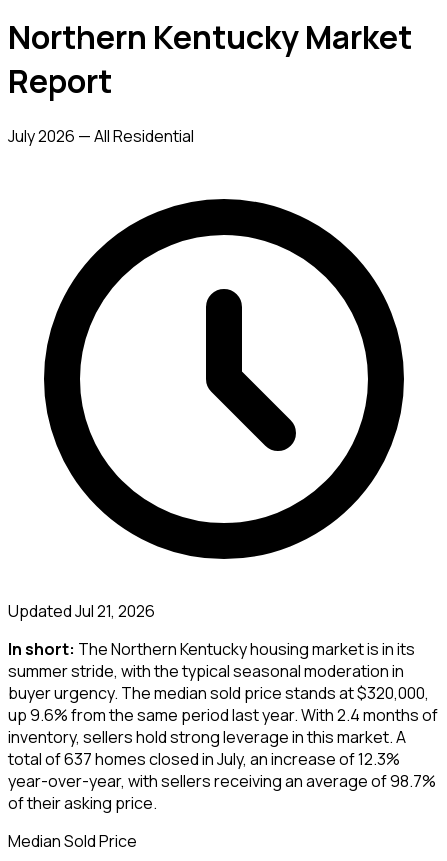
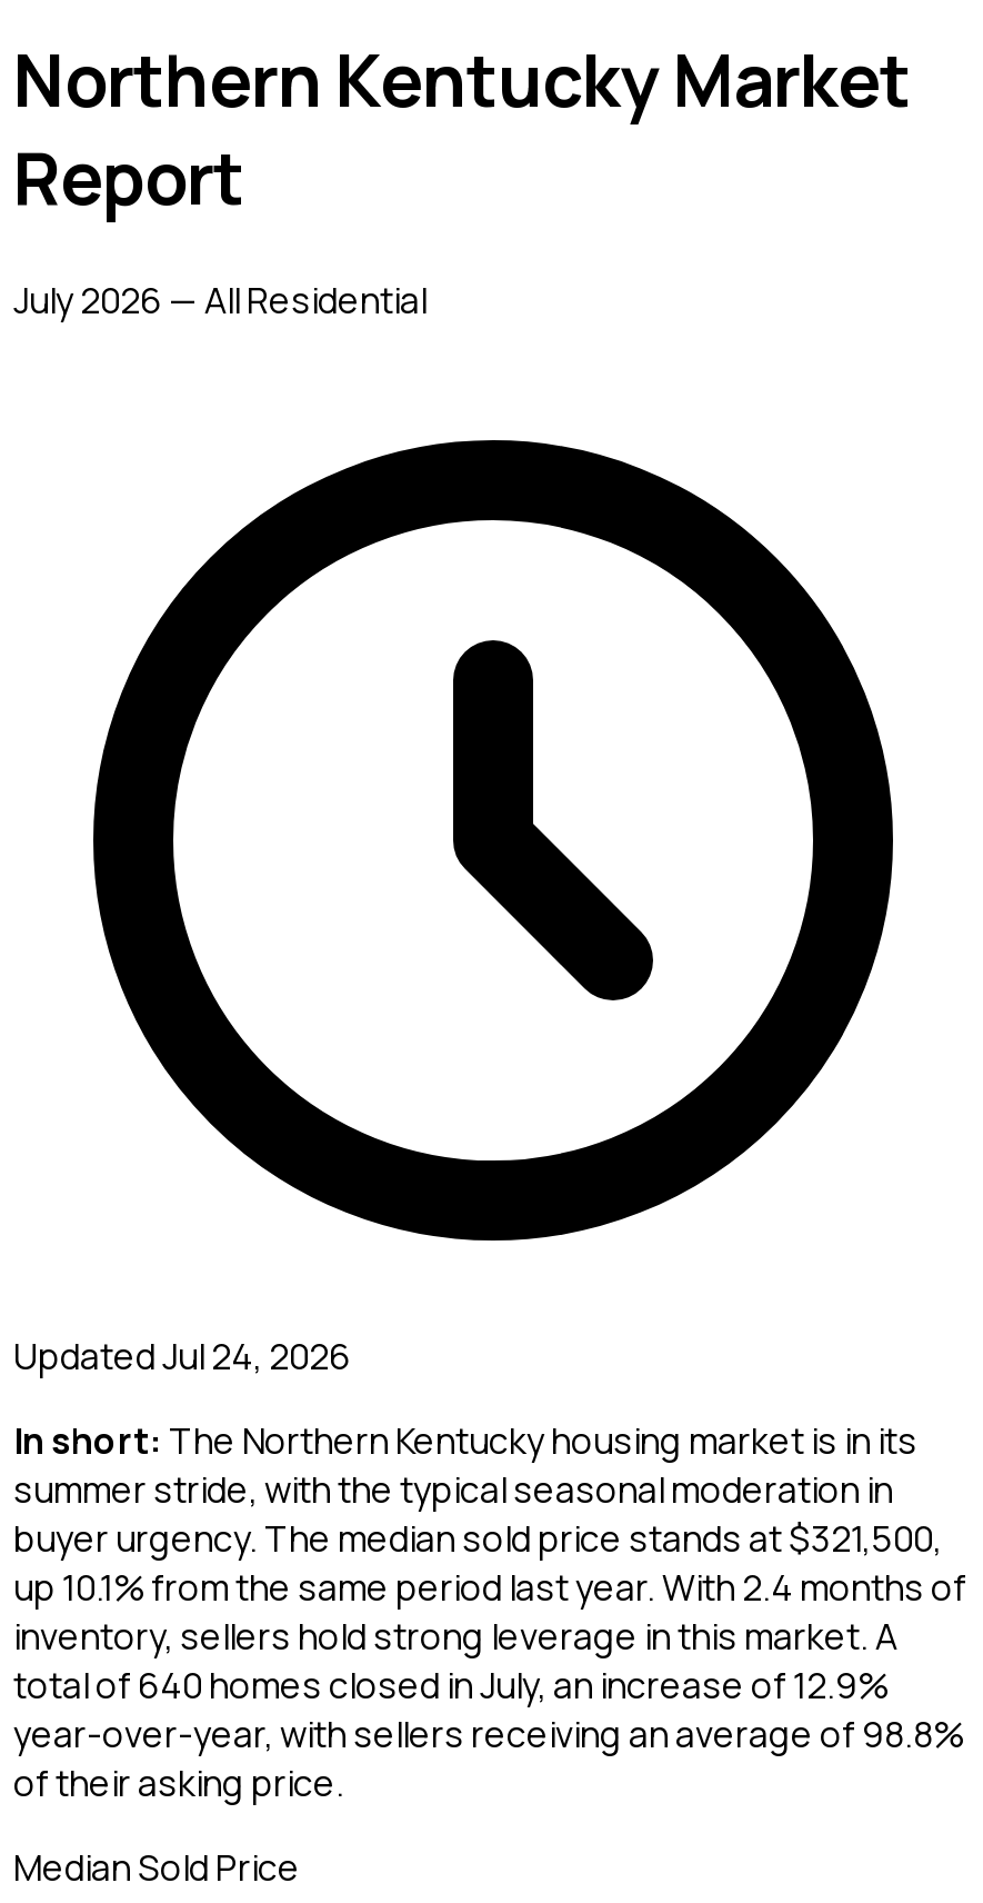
- Updated Jul 21, 2026
+ Updated Jul 24, 2026

- buyer urgency. The median sold price stands at $320,000,
+ buyer urgency. The median sold price stands at $321,500,

- up 9.6% from the same period last year. With 2.4 months of
+ up 10.1% from the same period last year. With 2.4 months of

- total of 637 homes closed in July, an increase of 12.3%
+ total of 640 homes closed in July, an increase of 12.9%

- year-over-year, with sellers receiving an average of 98.7%
+ year-over-year, with sellers receiving an average of 98.8%
